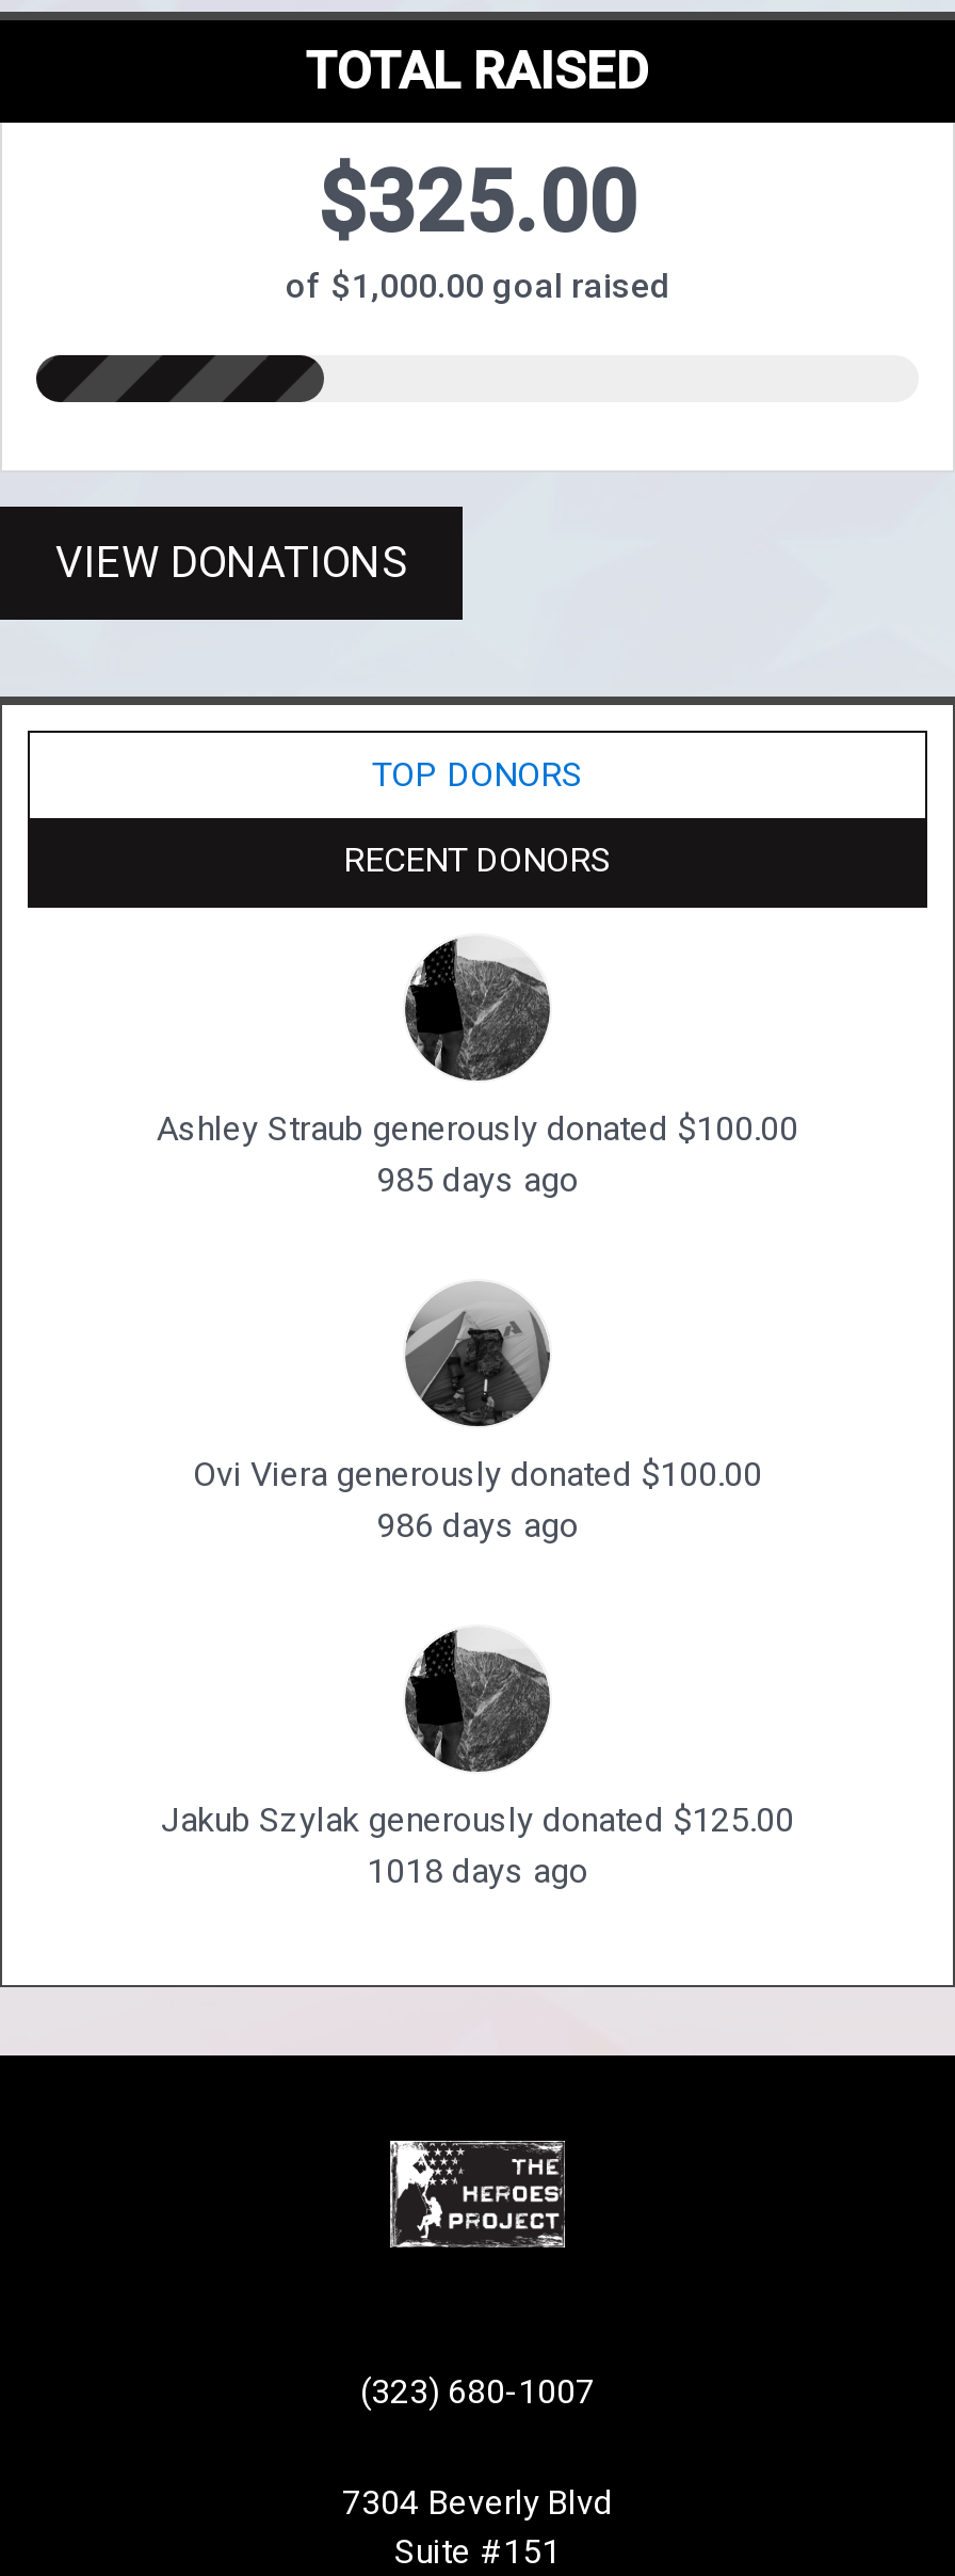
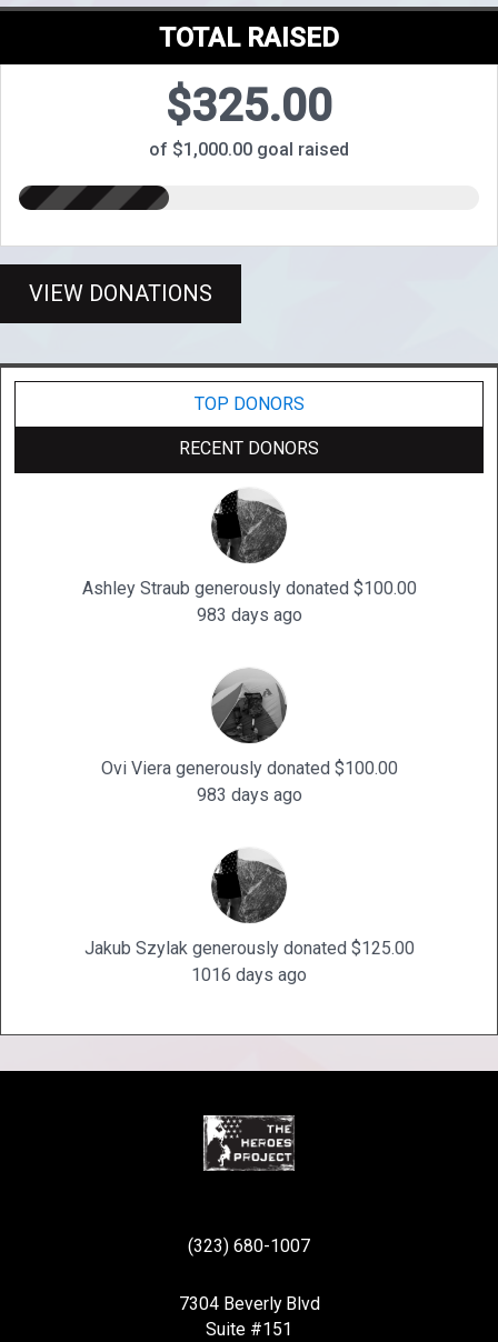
- 985 days ago
+ 983 days ago

- 986 days ago
+ 983 days ago

- 1018 days ago
+ 1016 days ago
